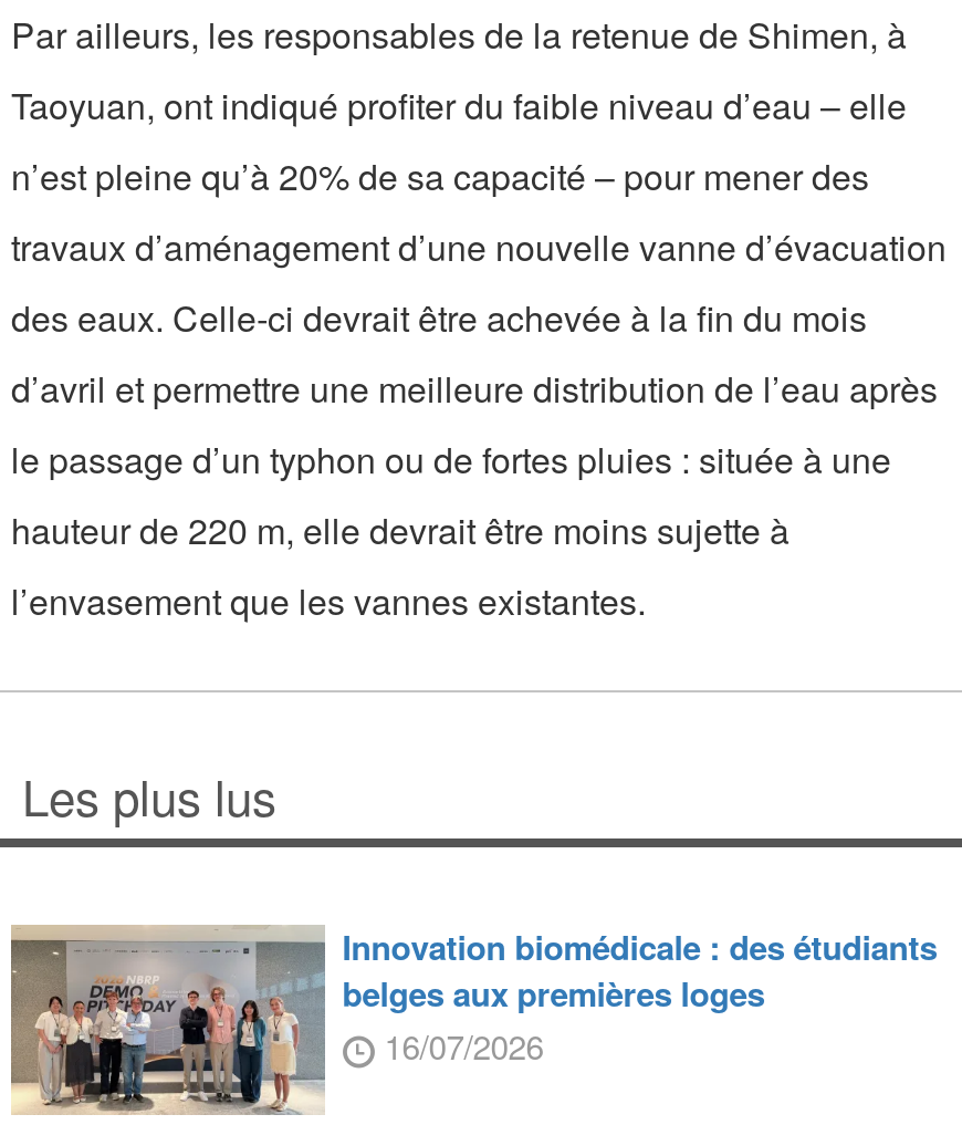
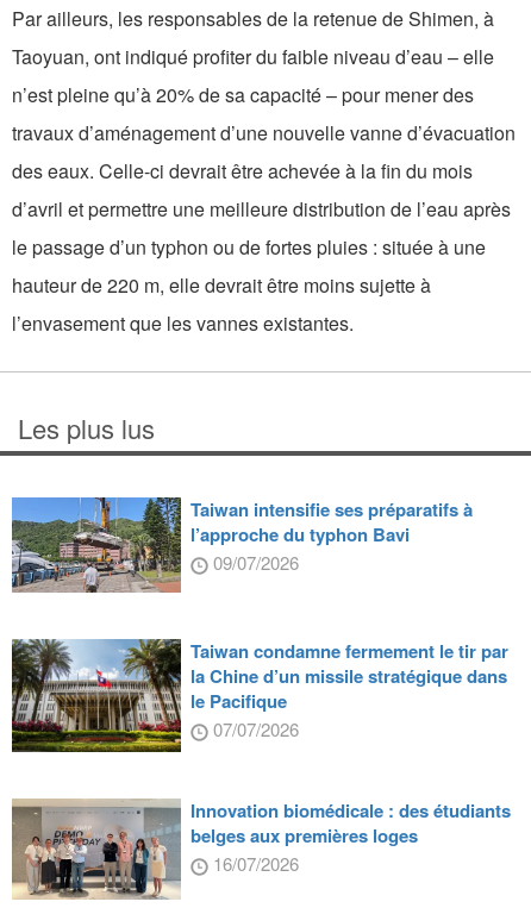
+ [image]
+ Taiwan intensifie ses préparatifs à
+ l’approche du typhon Bavi
+ 09/07/2026
+ Taiwan condamne fermement le tir par
+ la Chine d’un missile stratégique dans
+ le Pacifique
+ 07/07/2026

+ [image]
